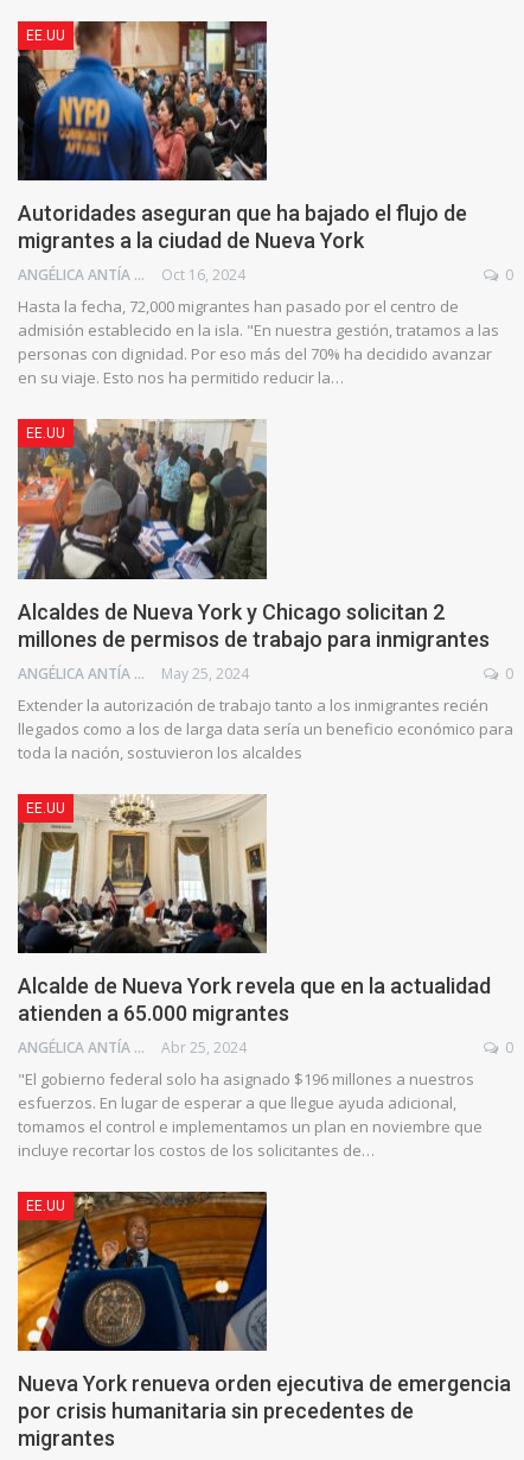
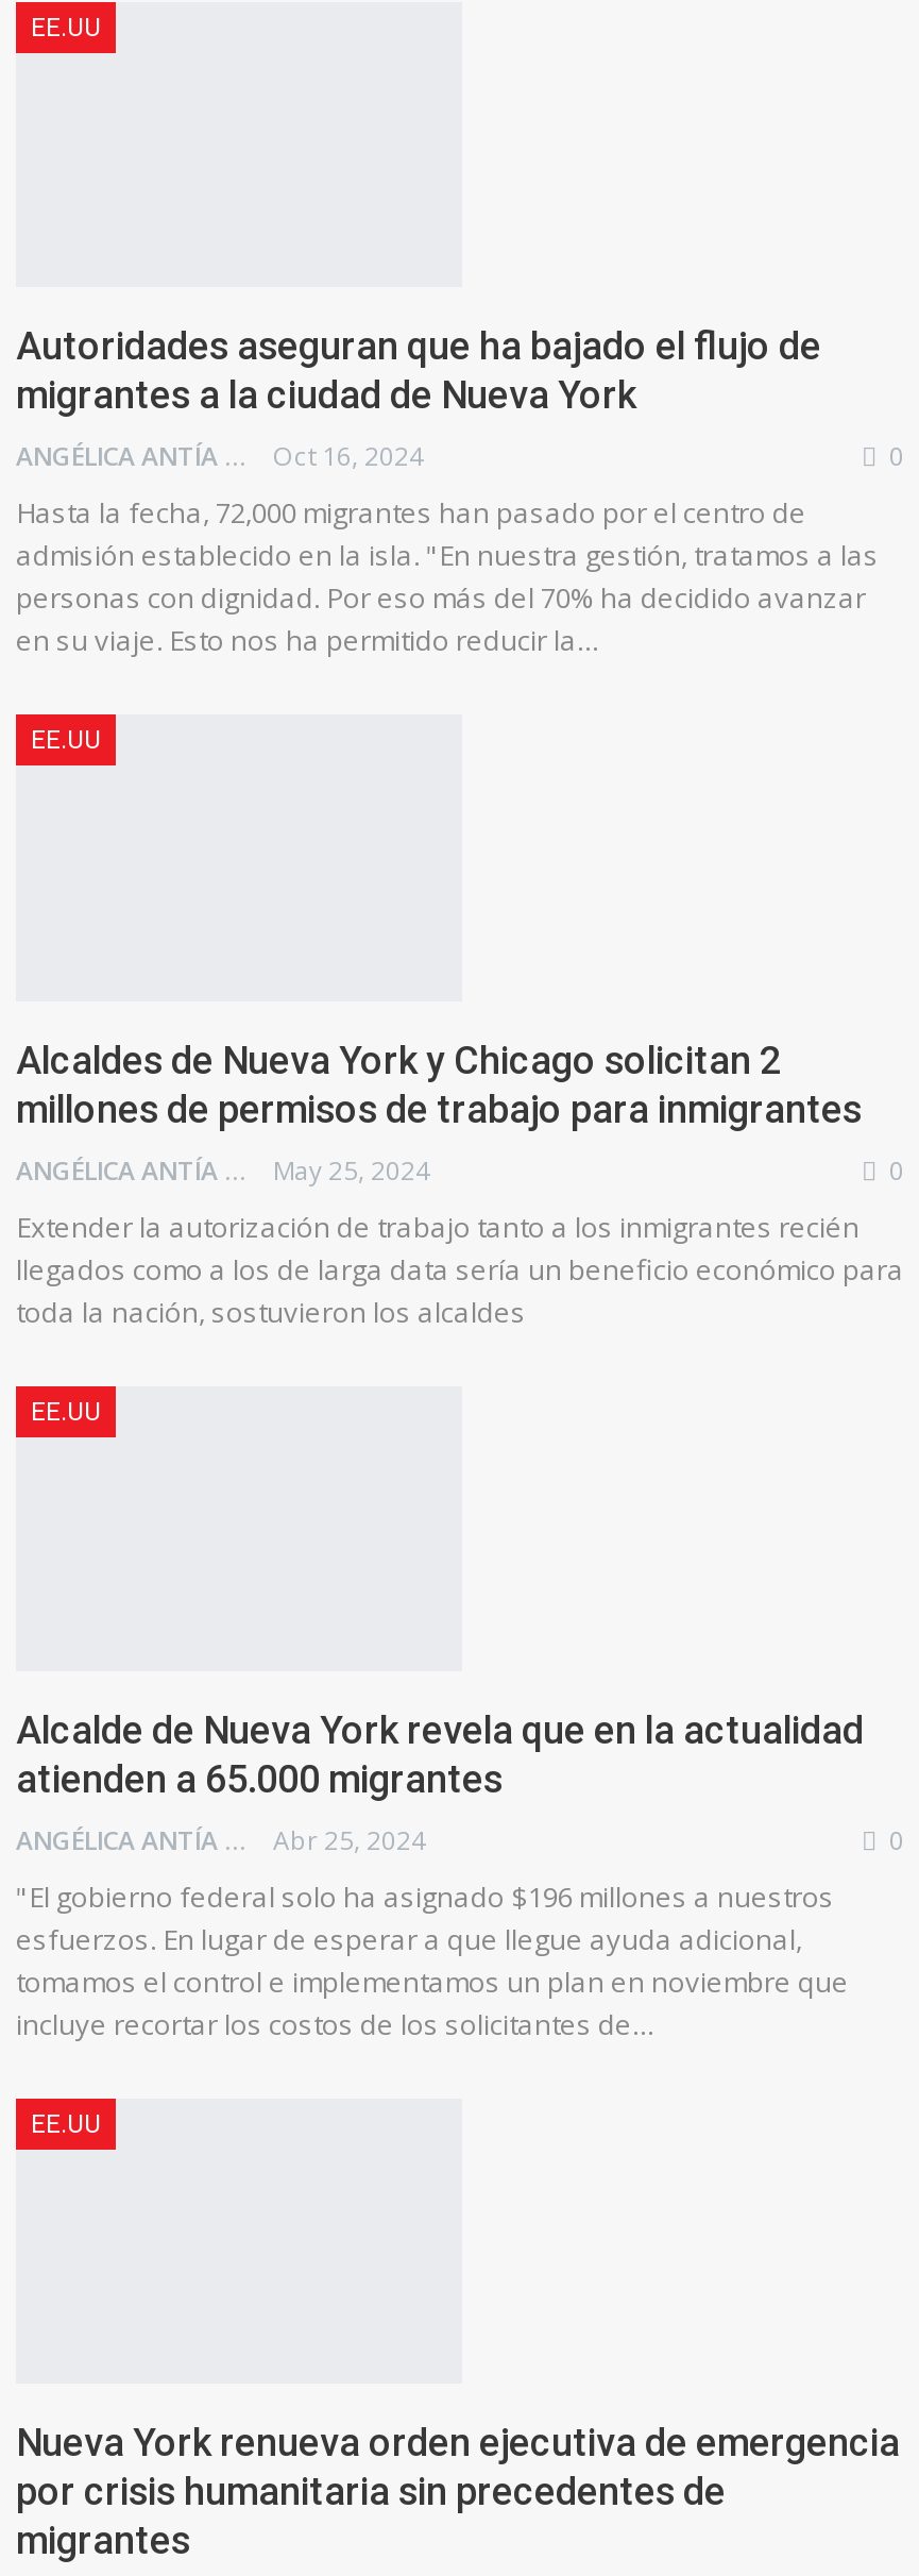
- [image]

- [image]

- [image]

- [image]
